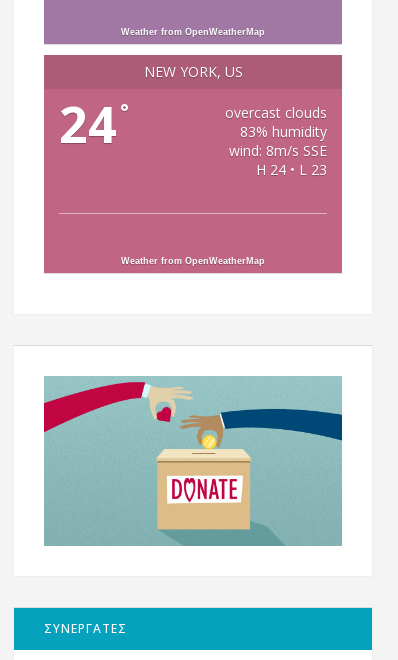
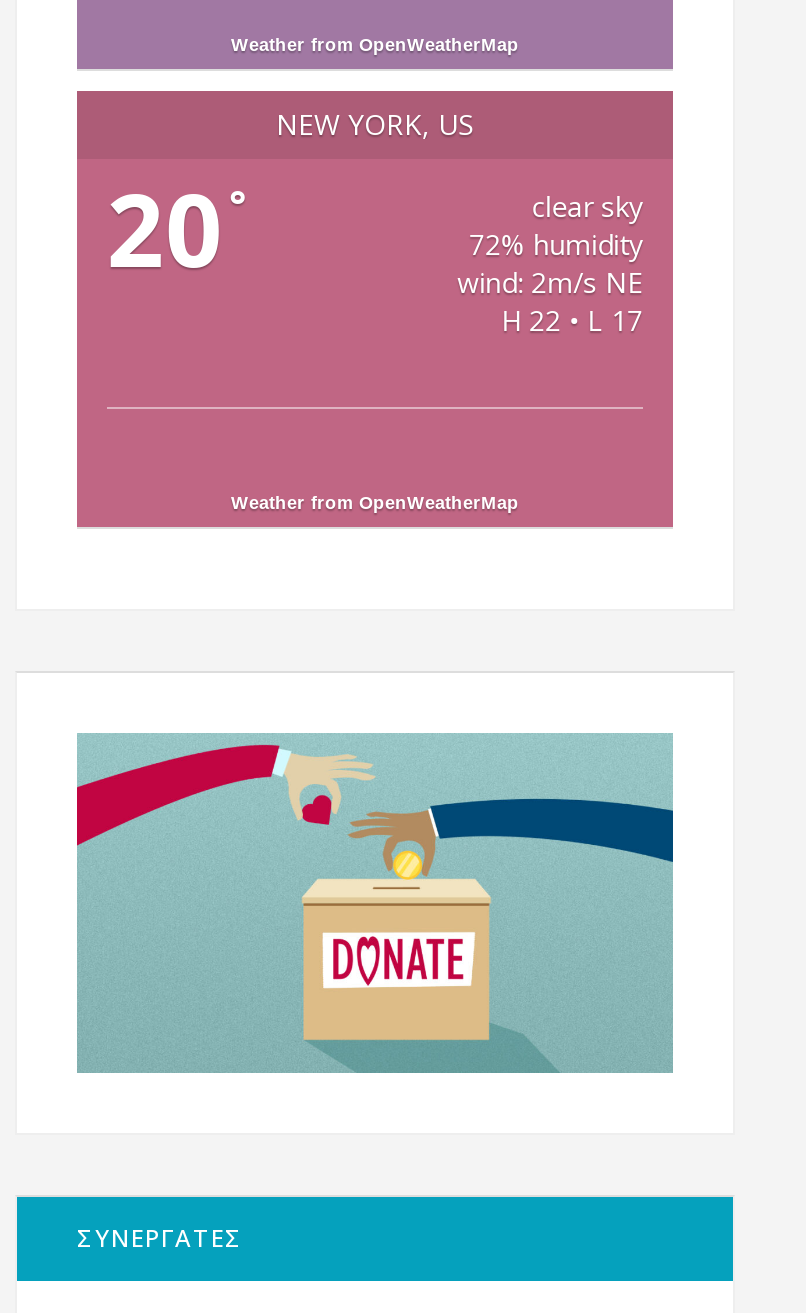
- 24 °
- overcast clouds
- 83% humidity
- wind: 8m/s SSE
- H 24 • L 23
+ 20 °
+ clear sky
+ 72% humidity
+ wind: 2m/s NE
+ H 22 • L 17
